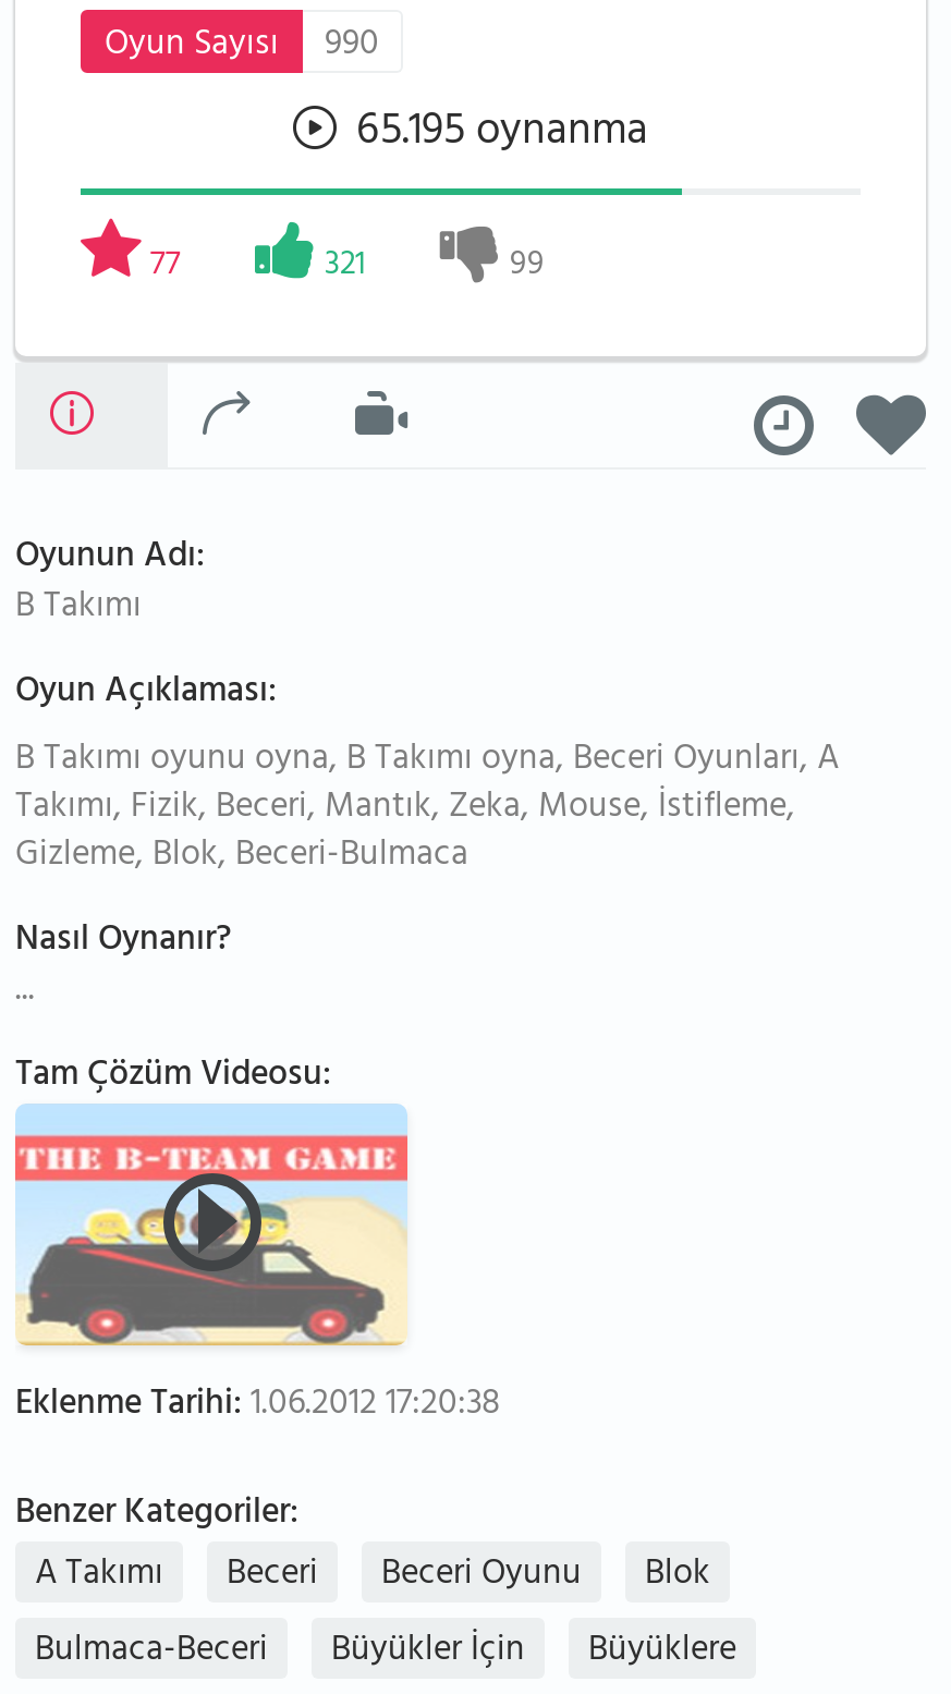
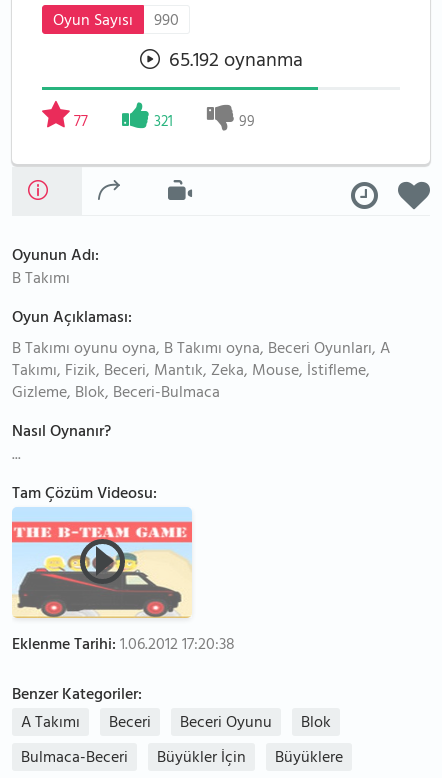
- 65.195 oynanma
+ 65.192 oynanma
